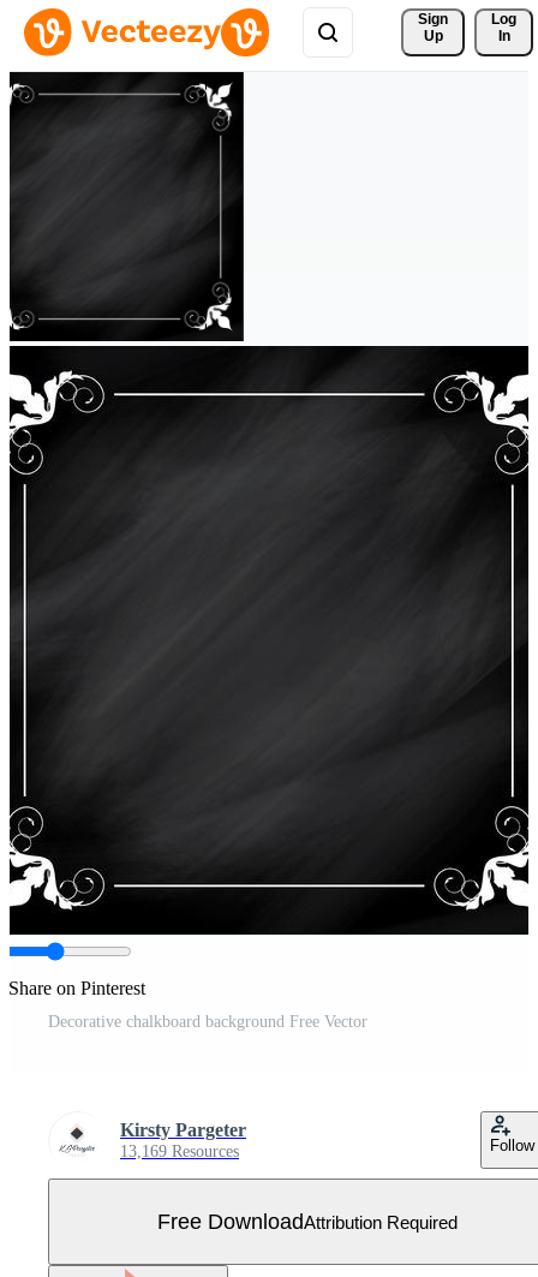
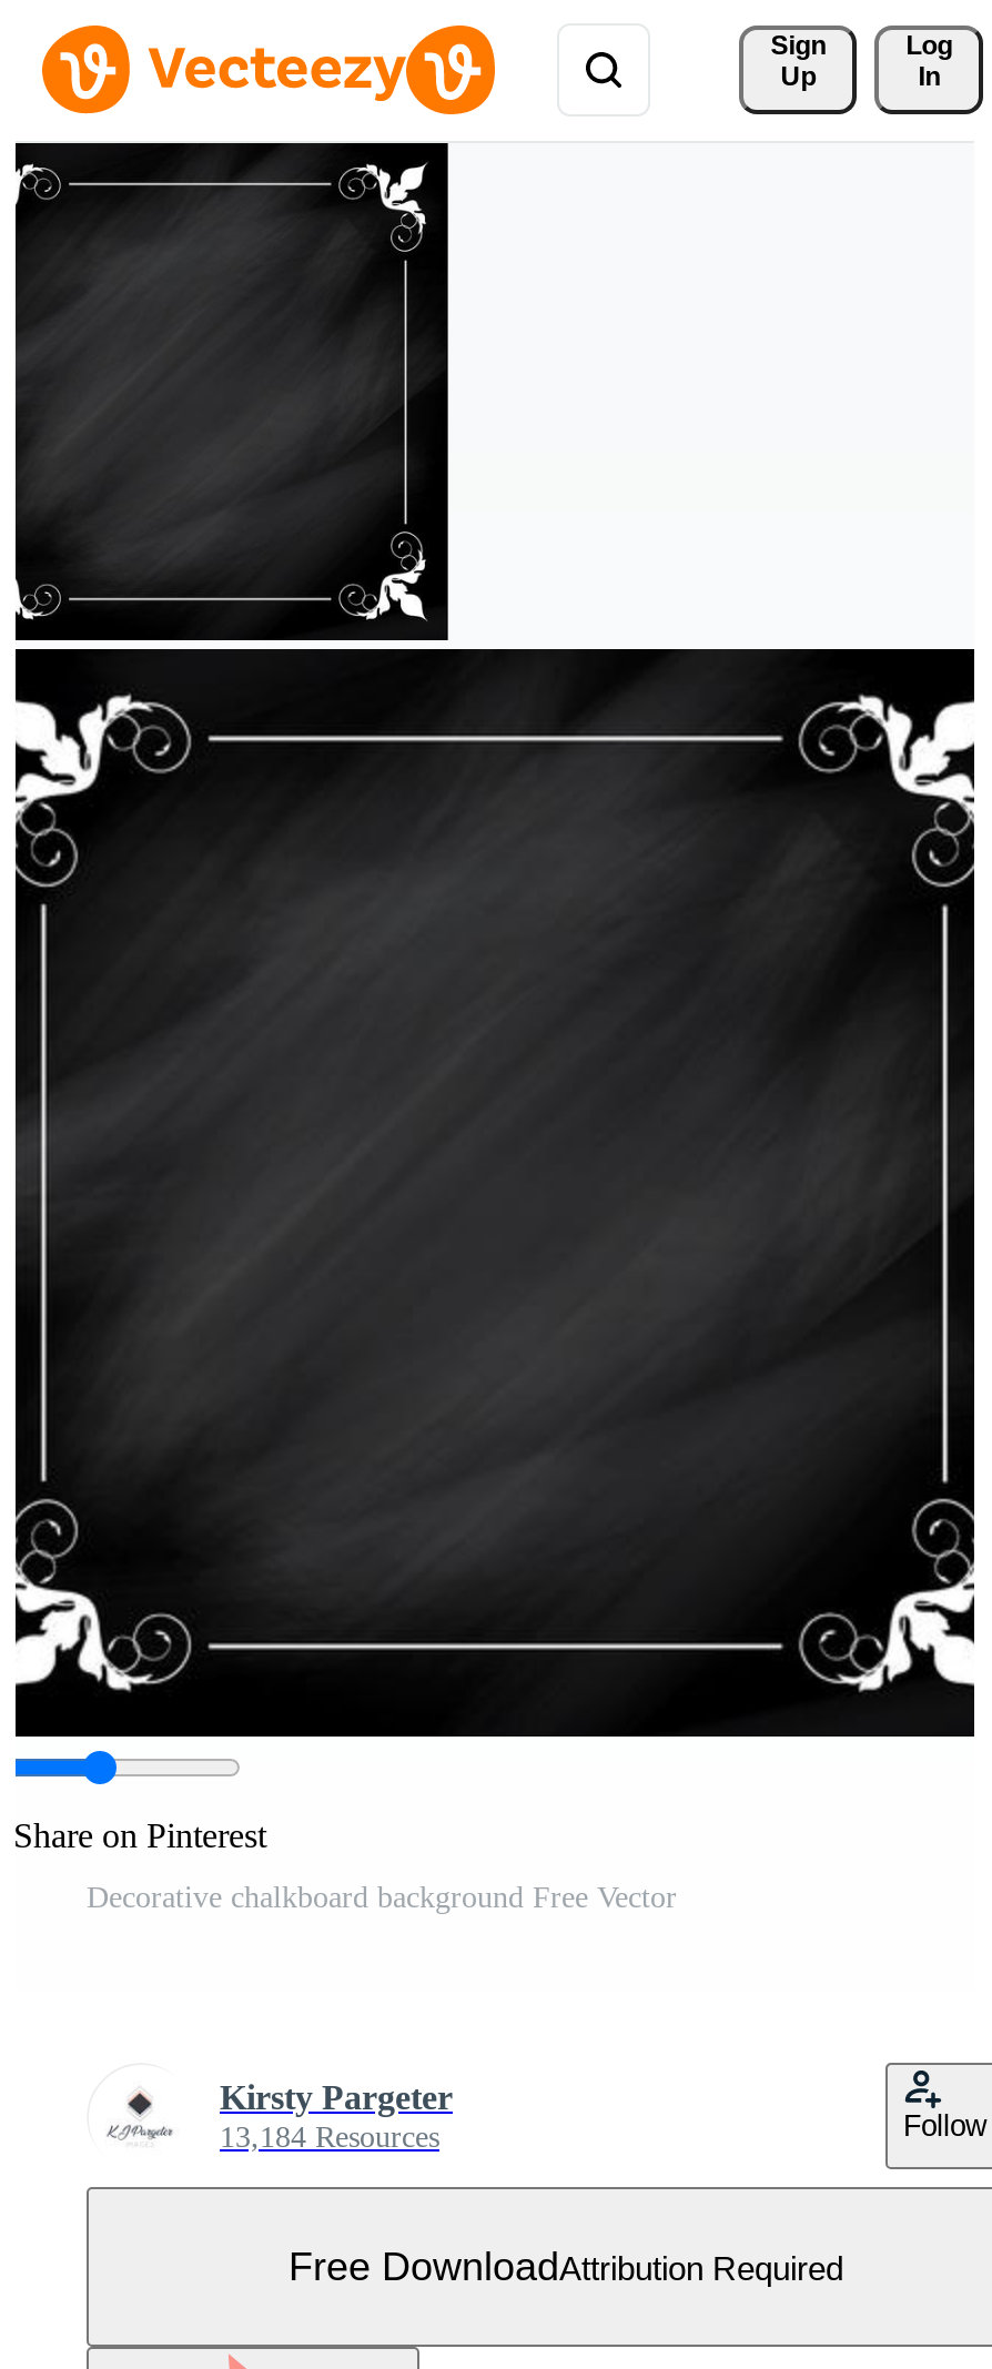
- 13,169 Resources
+ 13,184 Resources
